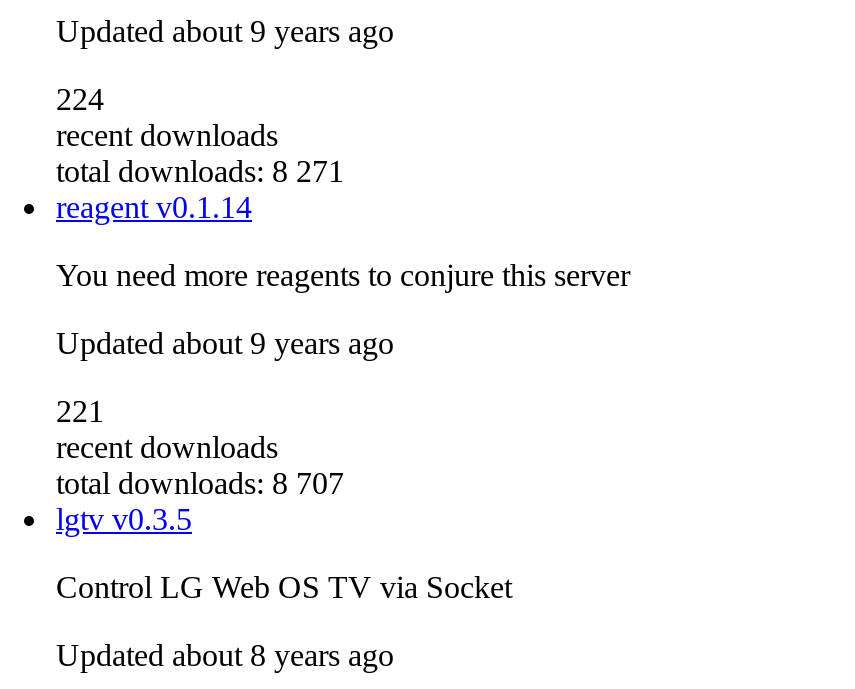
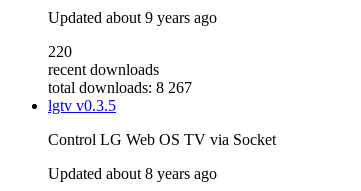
- 224
+ 220

- total downloads: 8 271
- reagent v0.1.14
- You need more reagents to conjure this server
- Updated about 9 years ago
- 221
- recent downloads
- total downloads: 8 707
+ total downloads: 8 267
